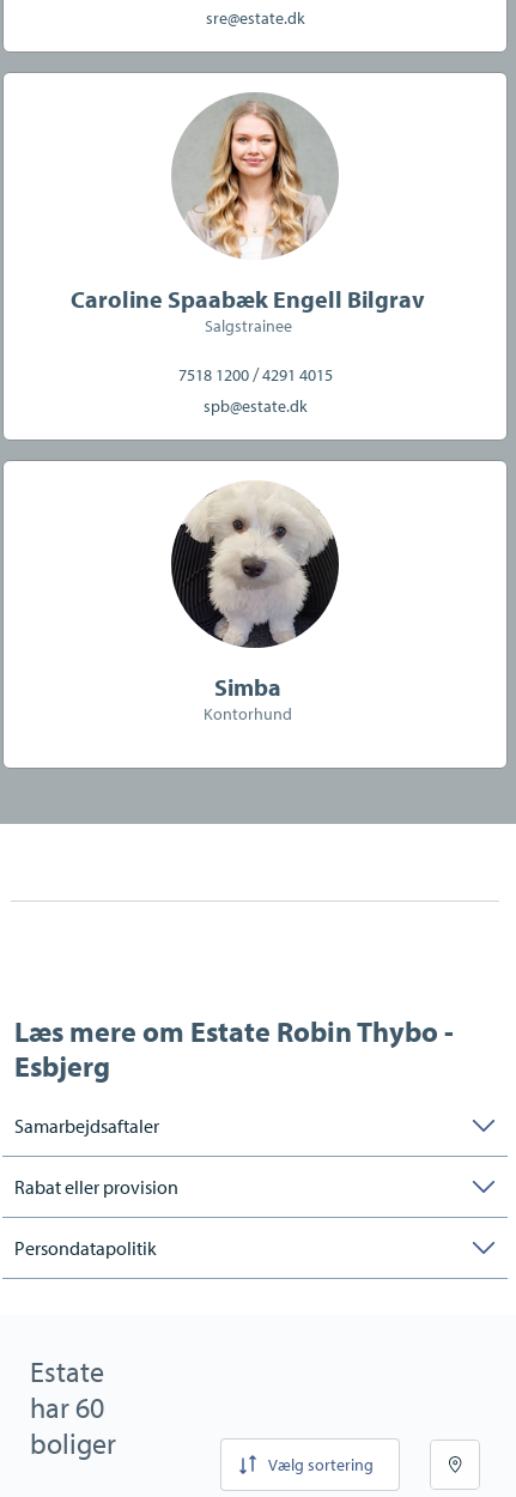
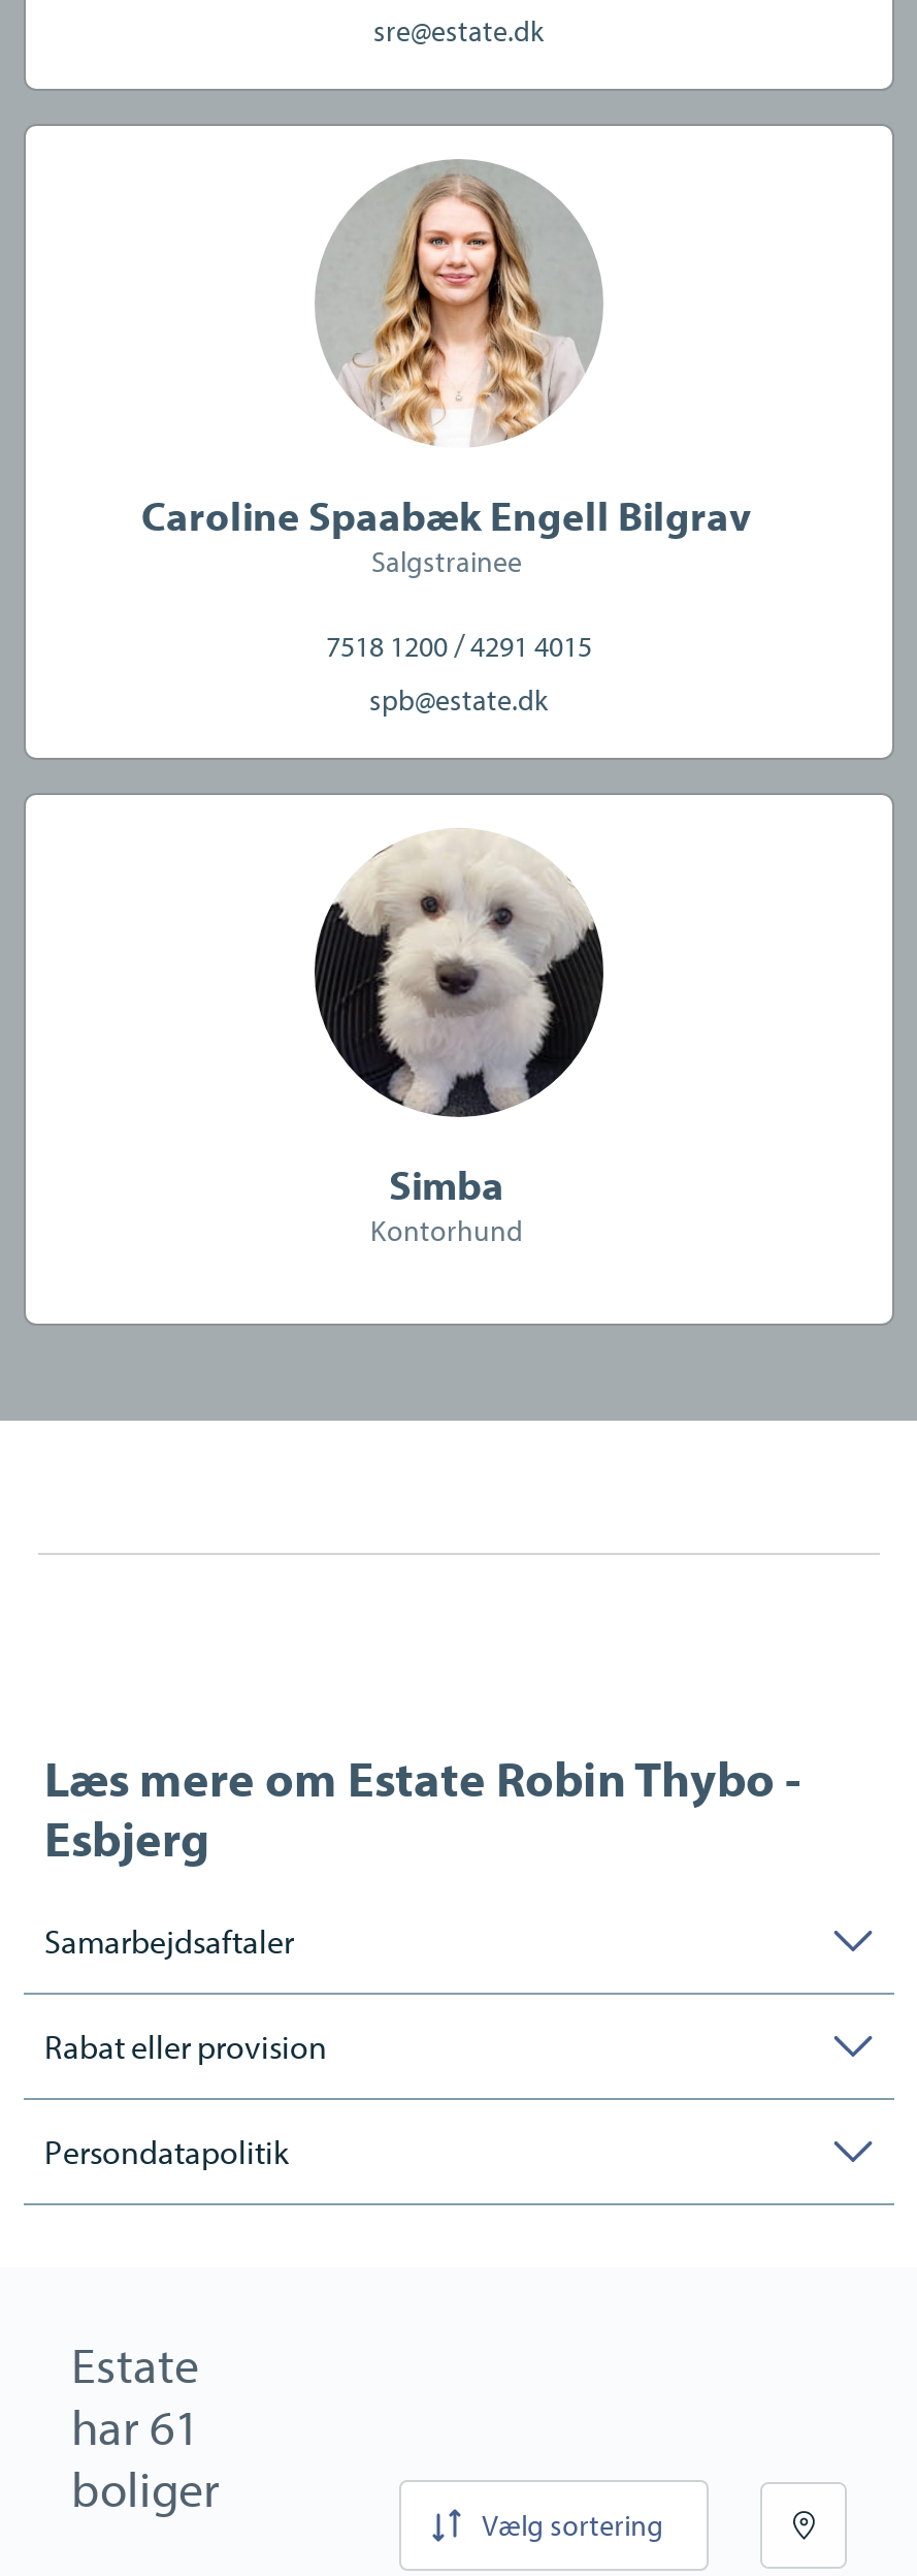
- har 60
+ har 61
